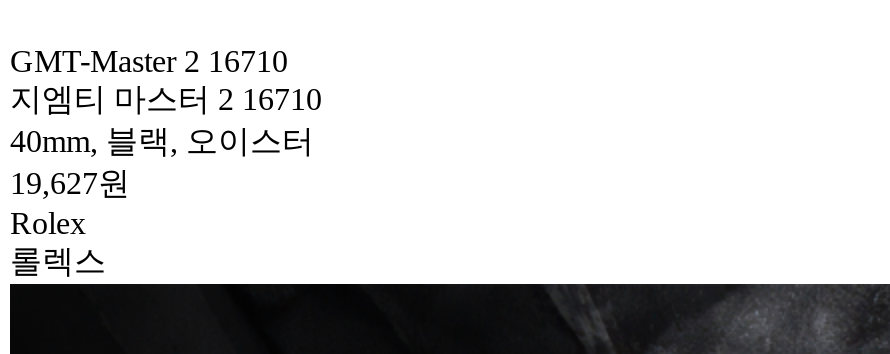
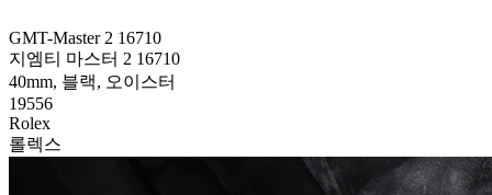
- 19,627원
+ 19556
